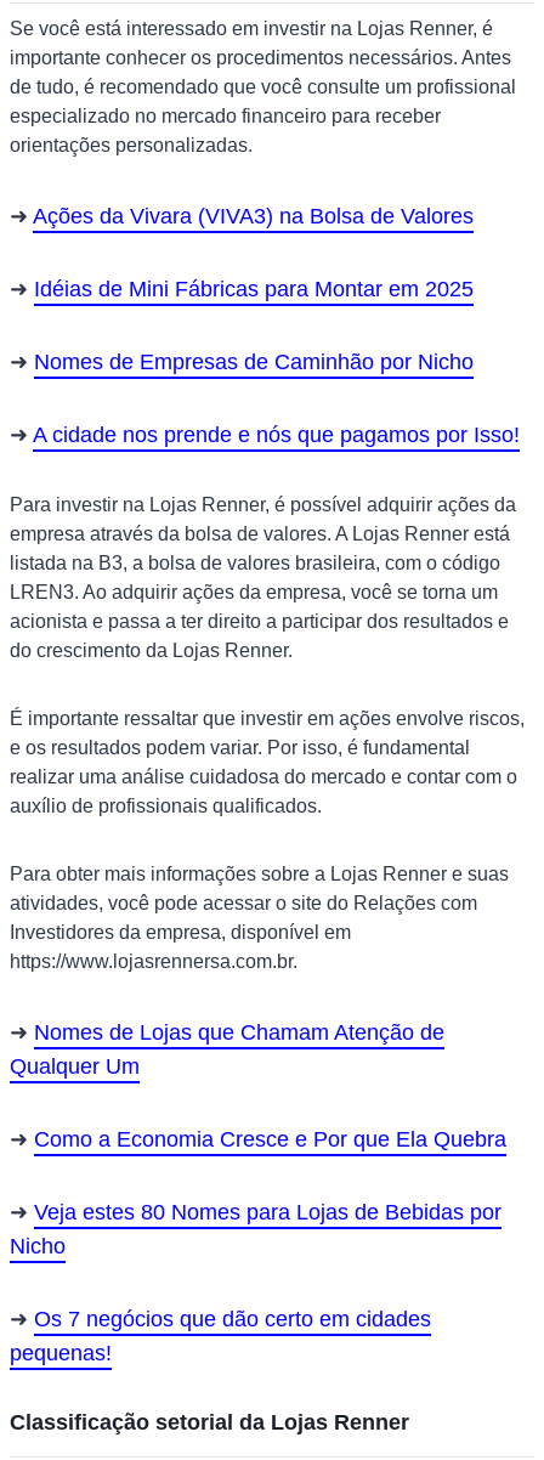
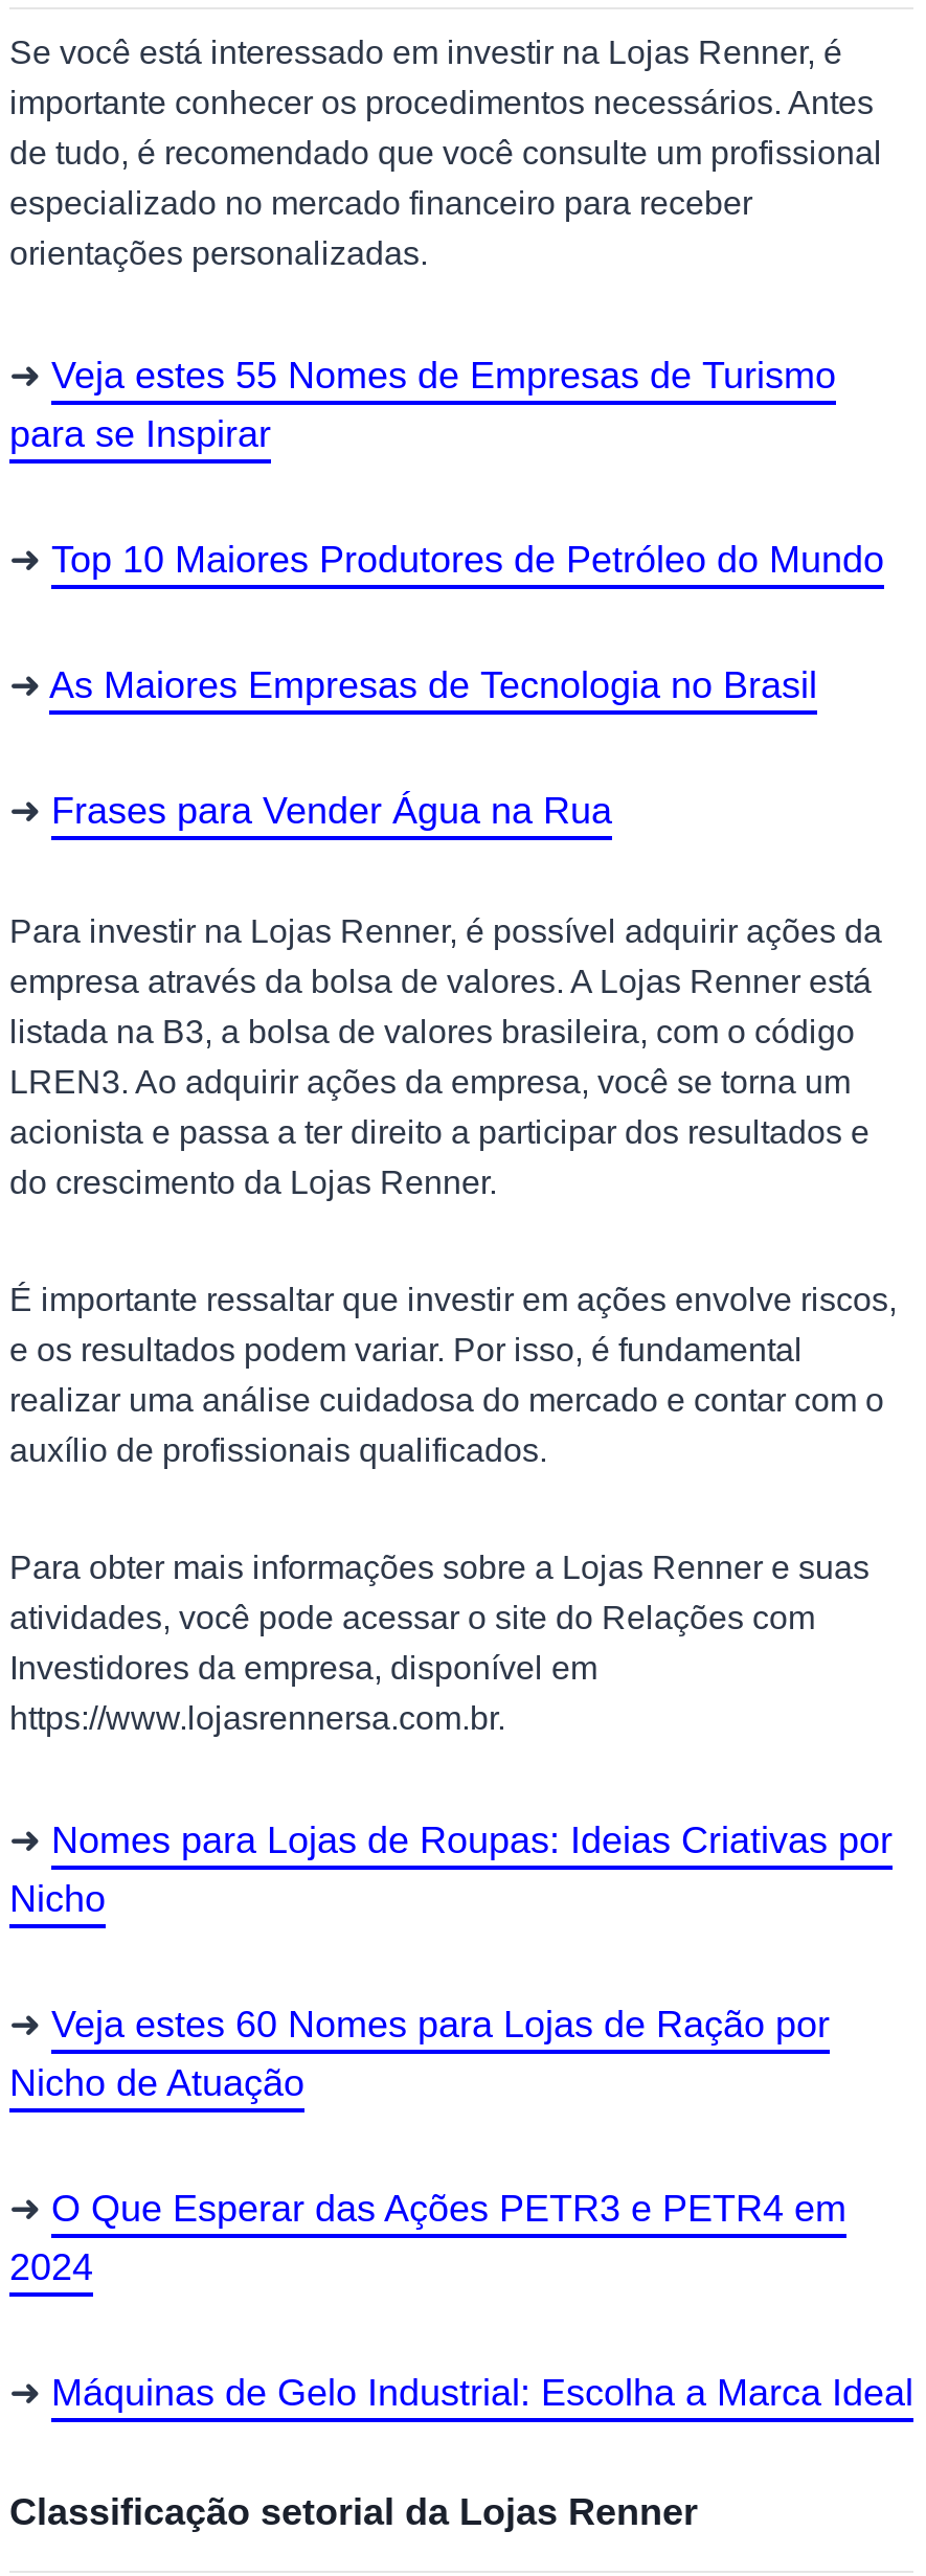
- Ações da Vivara (VIVA3) na Bolsa de Valores
+ Veja estes 55 Nomes de Empresas de Turismo
+ para se Inspirar

- Idéias de Mini Fábricas para Montar em 2025
+ Top 10 Maiores Produtores de Petróleo do Mundo

- Nomes de Empresas de Caminhão por Nicho
+ As Maiores Empresas de Tecnologia no Brasil

- A cidade nos prende e nós que pagamos por Isso!
+ Frases para Vender Água na Rua

- Nomes de Lojas que Chamam Atenção de
- Qualquer Um
- Como a Economia Cresce e Por que Ela Quebra
- Veja estes 80 Nomes para Lojas de Bebidas por
+ Nomes para Lojas de Roupas: Ideias Criativas por

moved up: Nicho

- Os 7 negócios que dão certo em cidades
- pequenas!
+ Veja estes 60 Nomes para Lojas de Ração por
+ Nicho de Atuação
+ O Que Esperar das Ações PETR3 e PETR4 em
+ 2024
+ Máquinas de Gelo Industrial: Escolha a Marca Ideal
